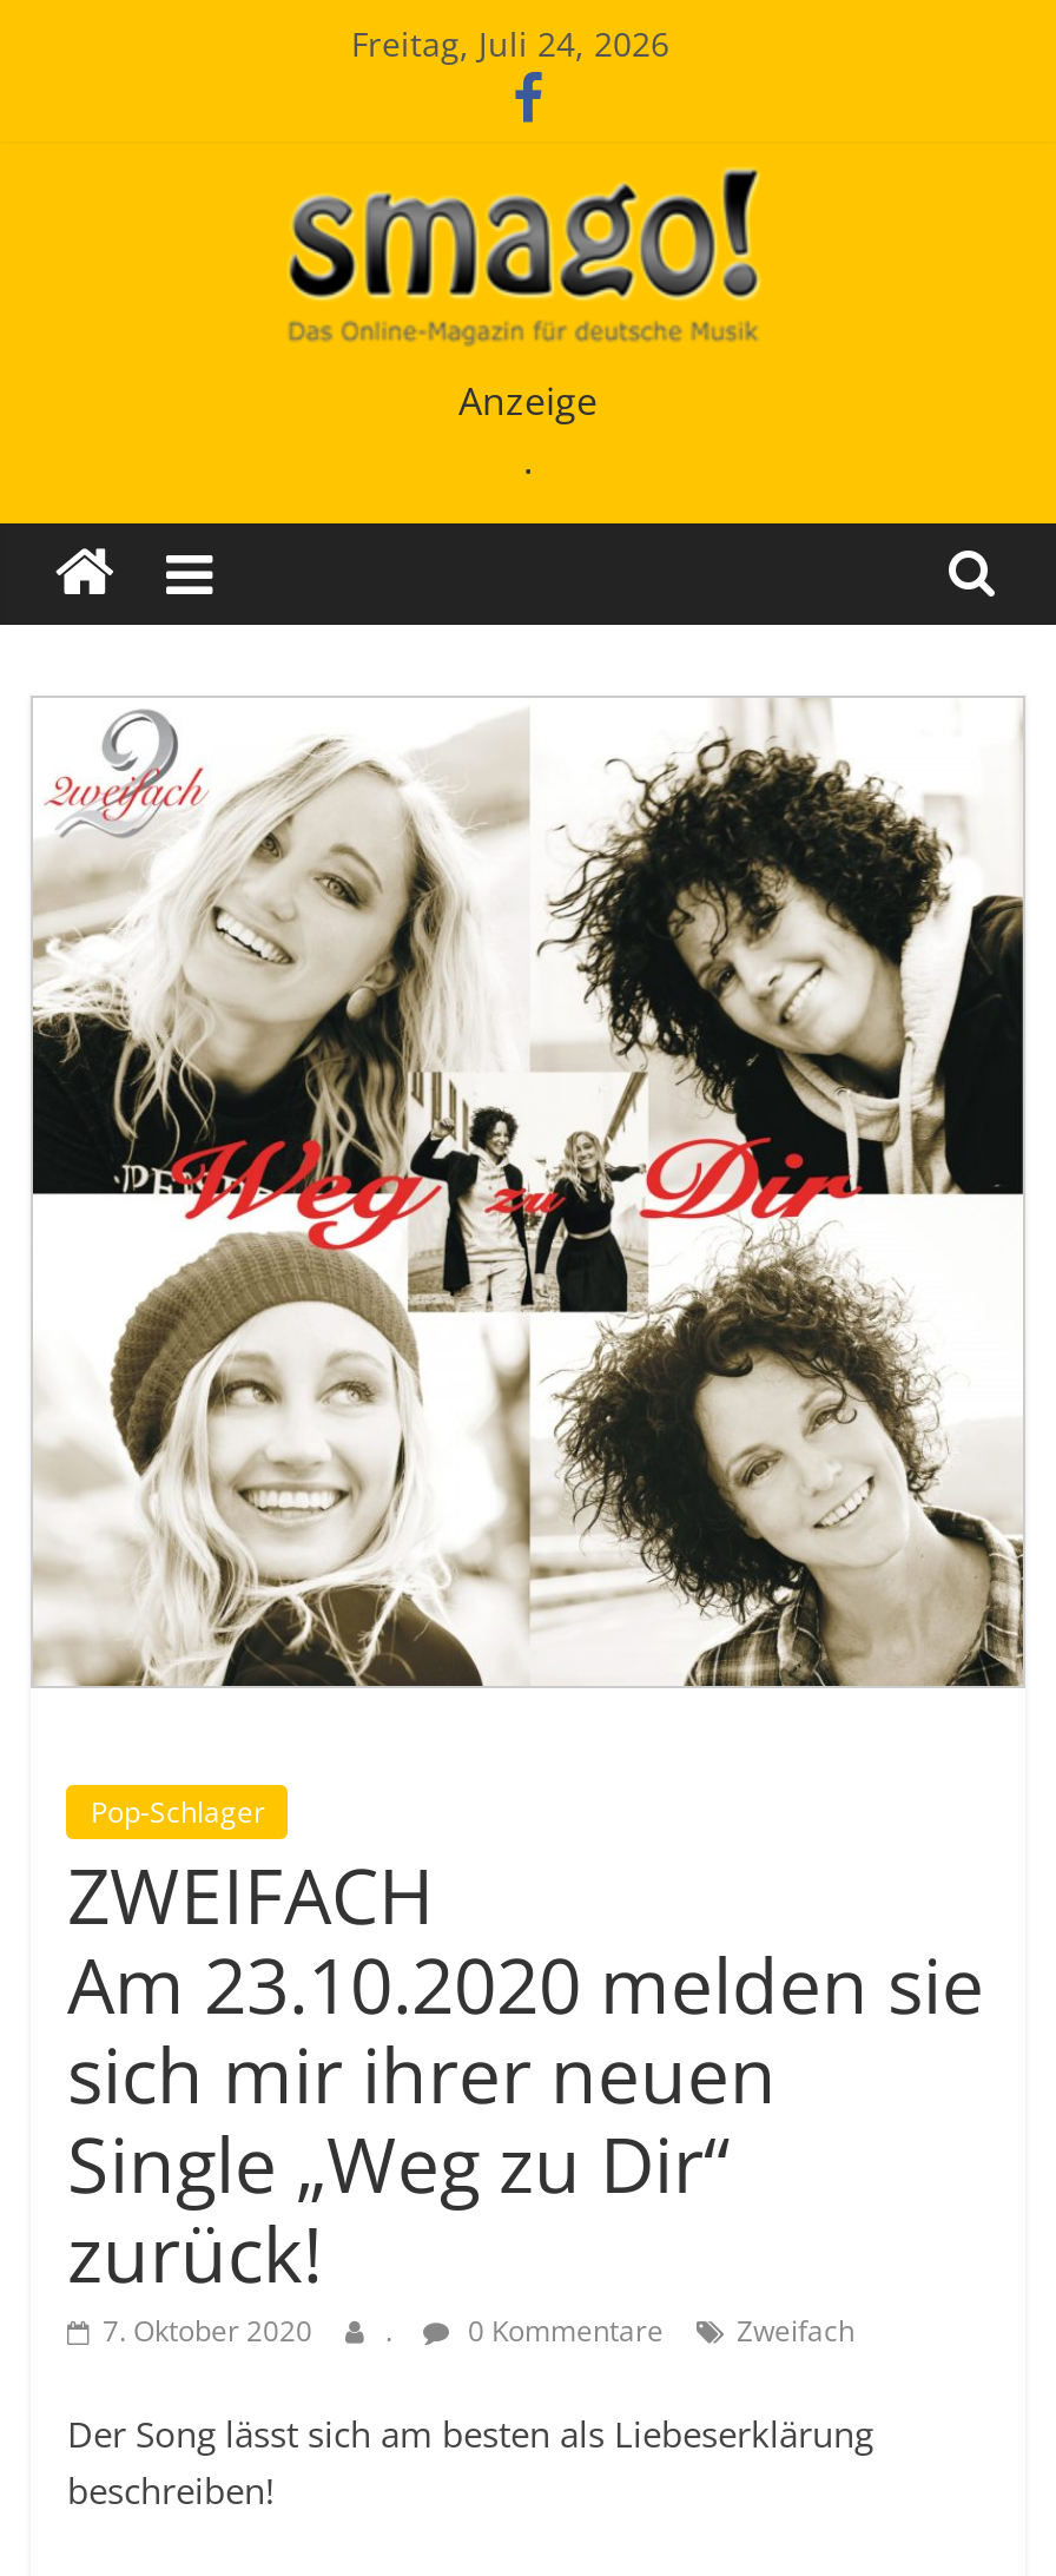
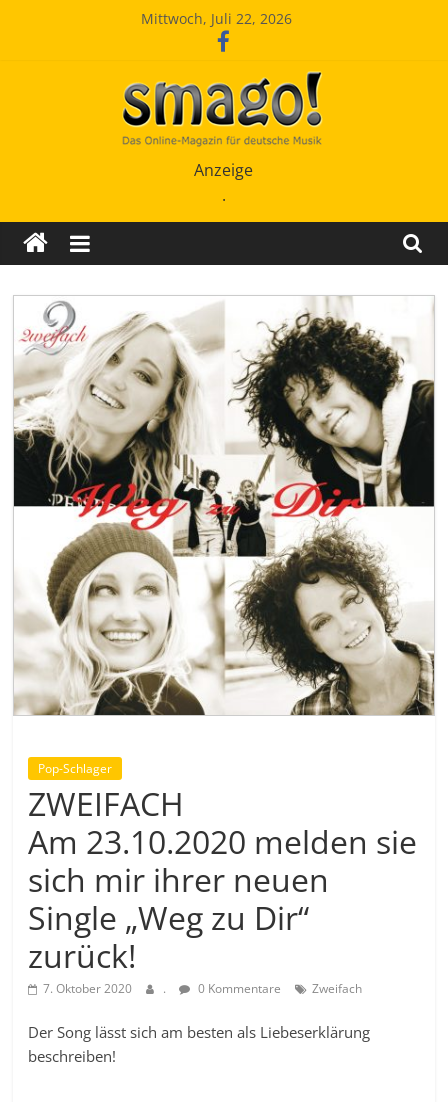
- Freitag, Juli 24, 2026
+ Mittwoch, Juli 22, 2026
